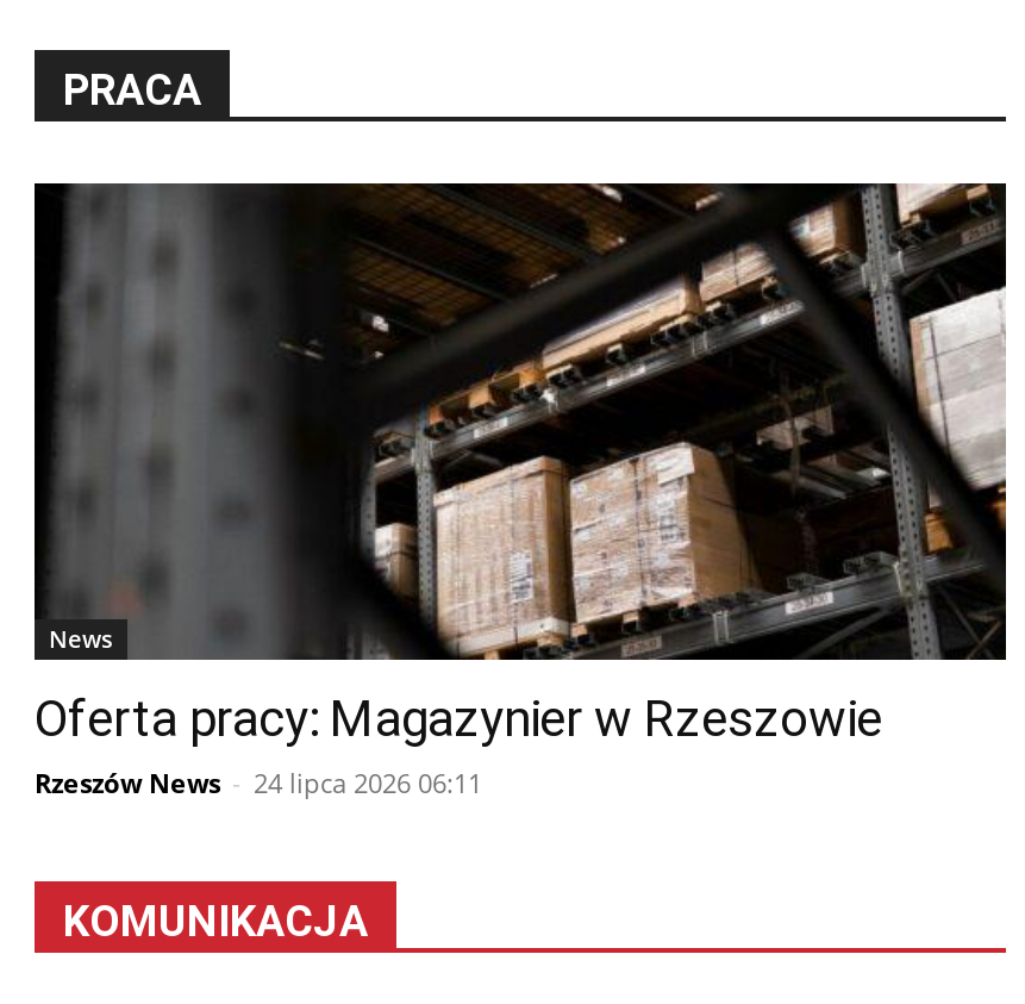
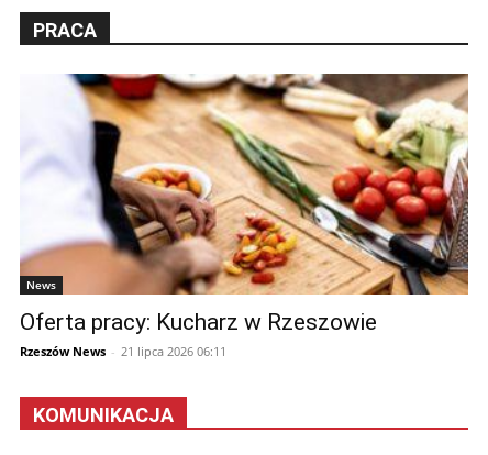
- [image]
- Oferta pracy: Magazynier w Rzeszowie
+ [image]
+ Oferta pracy: Kucharz w Rzeszowie

- Rzeszów News - 24 lipca 2026 06:11
+ Rzeszów News - 21 lipca 2026 06:11
